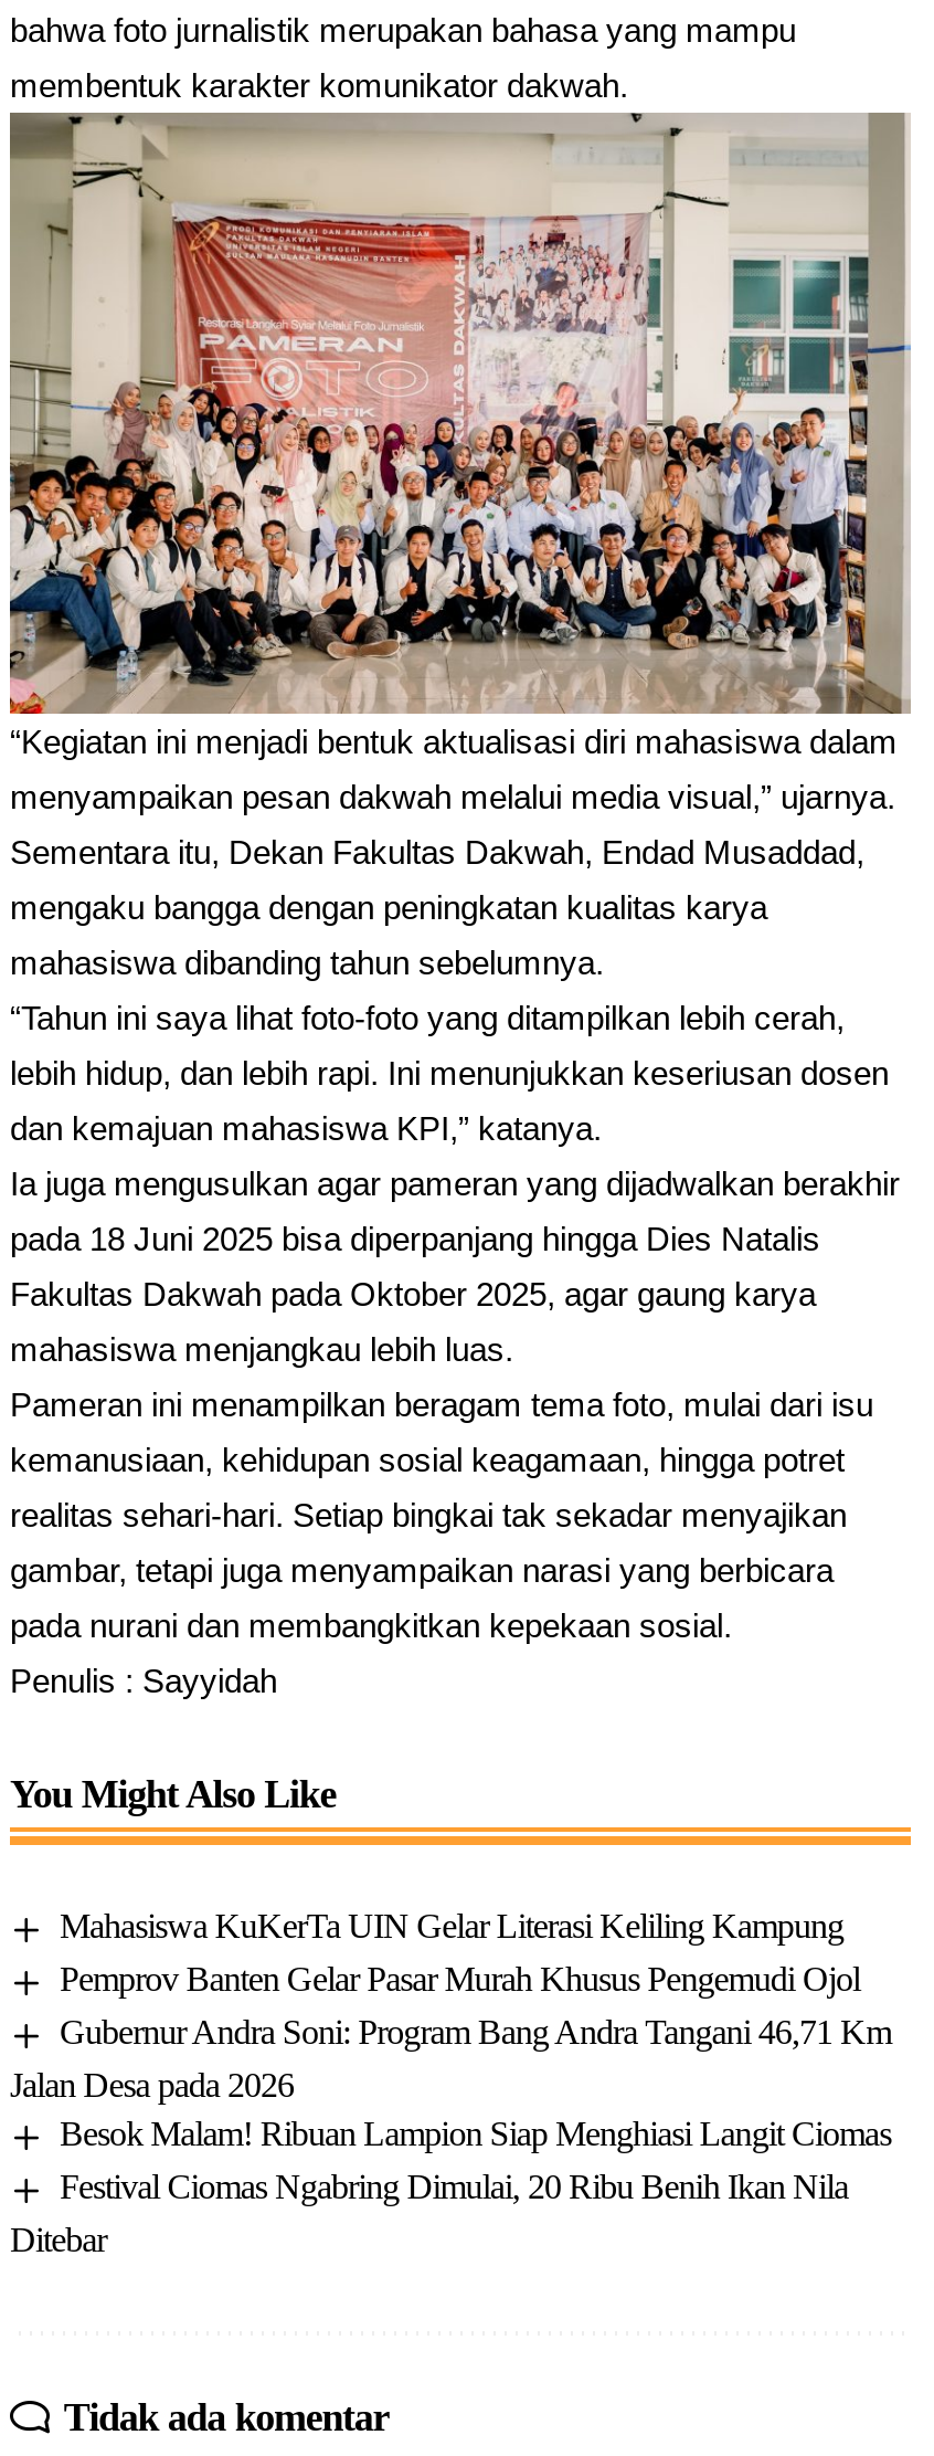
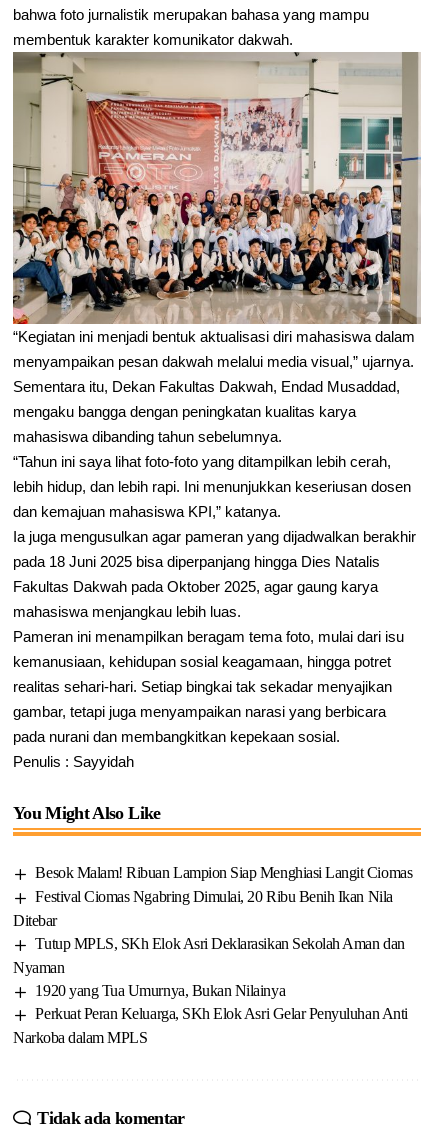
- Mahasiswa KuKerTa UIN Gelar Literasi Keliling Kampung
- Pemprov Banten Gelar Pasar Murah Khusus Pengemudi Ojol
- Gubernur Andra Soni: Program Bang Andra Tangani 46,71 Km
- Jalan Desa pada 2026

moved up: Besok Malam! Ribuan Lampion Siap Menghiasi Langit Ciomas | Festival Ciomas Ngabring Dimulai, 20 Ribu Benih Ikan Nila | Ditebar

+ Tutup MPLS, SKh Elok Asri Deklarasikan Sekolah Aman dan
+ Nyaman
+ 1920 yang Tua Umurnya, Bukan Nilainya
+ Perkuat Peran Keluarga, SKh Elok Asri Gelar Penyuluhan Anti
+ Narkoba dalam MPLS
